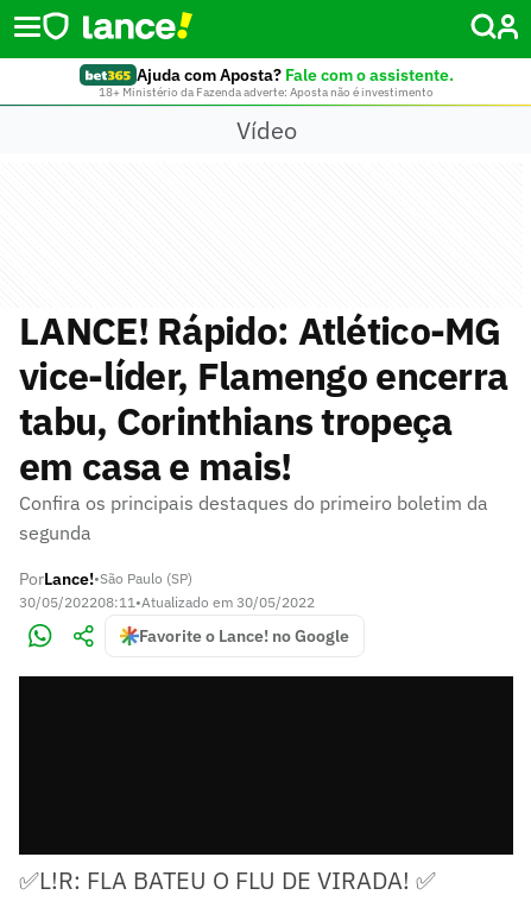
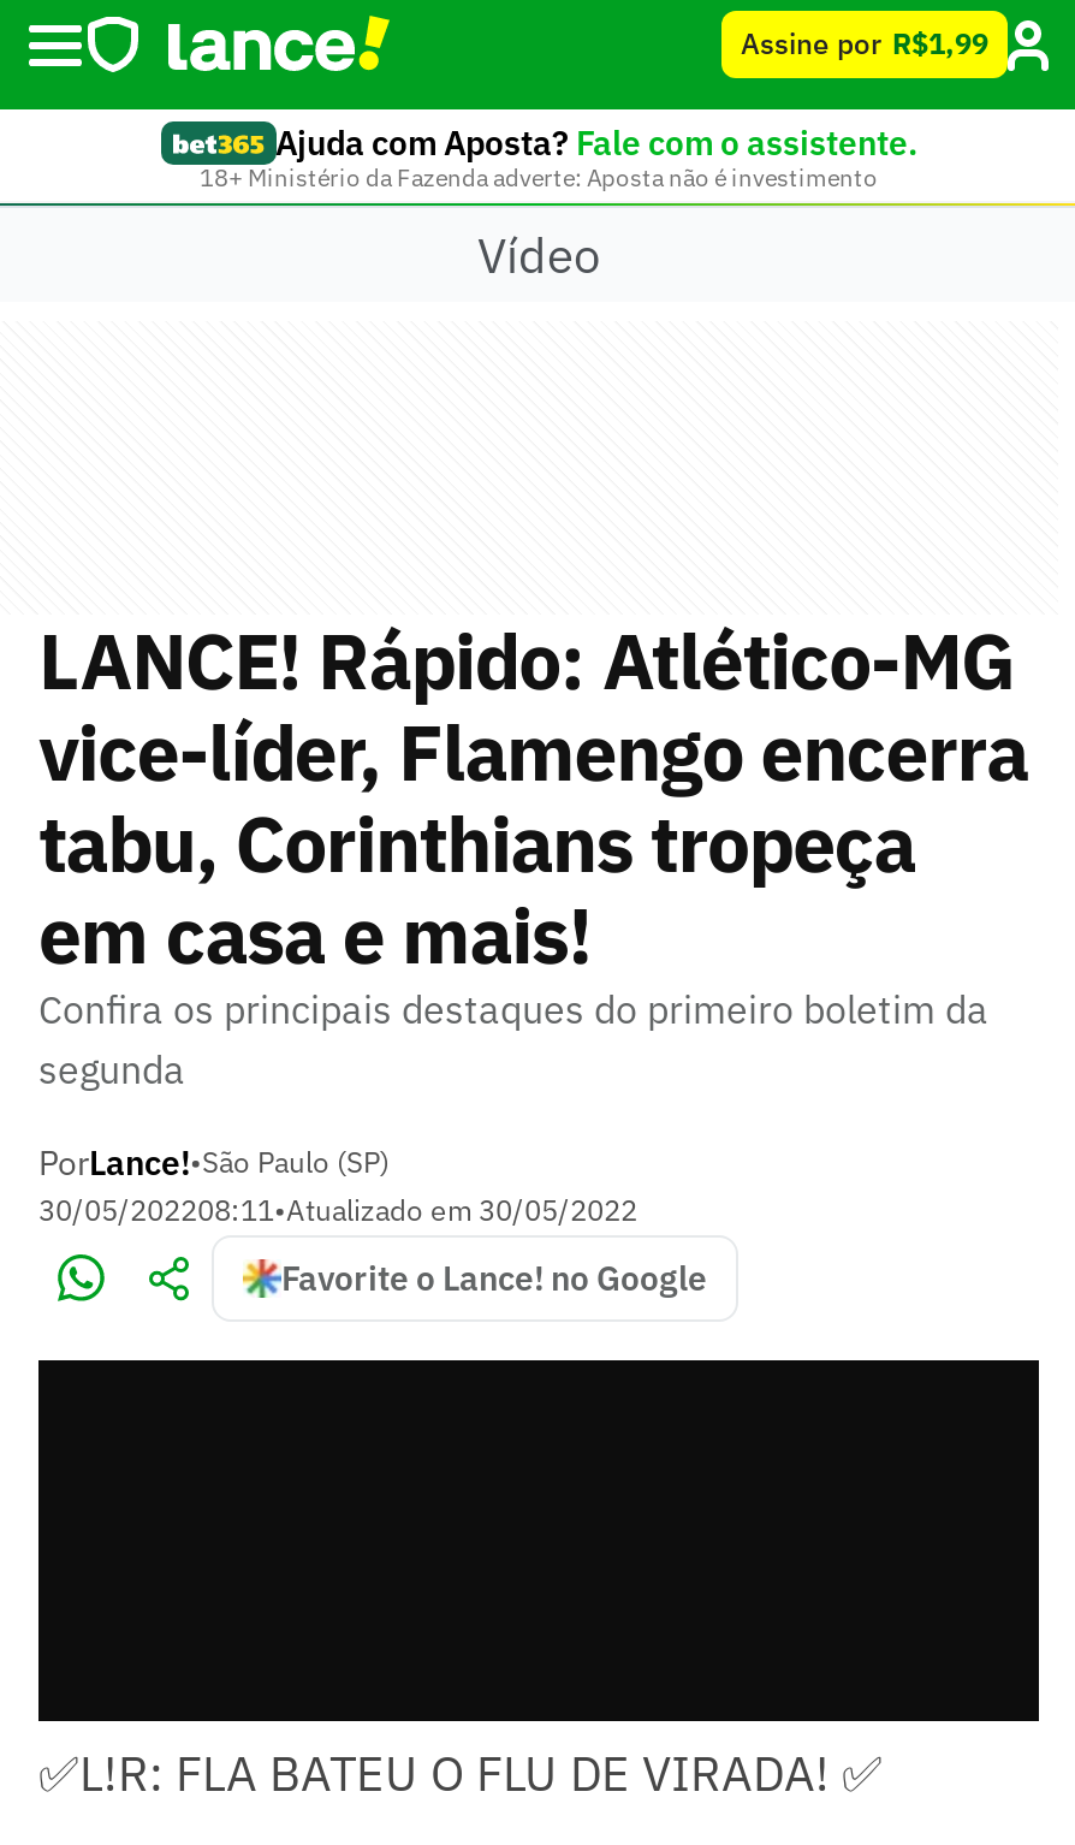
+ Assine por R$1,99
